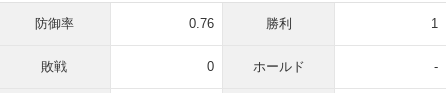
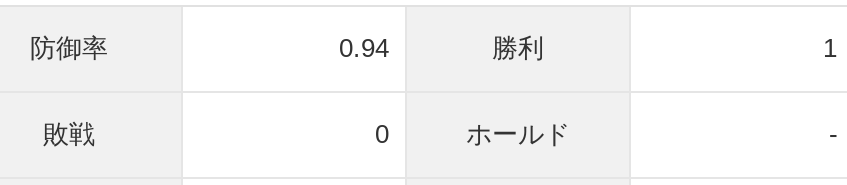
- 0.76
+ 0.94
